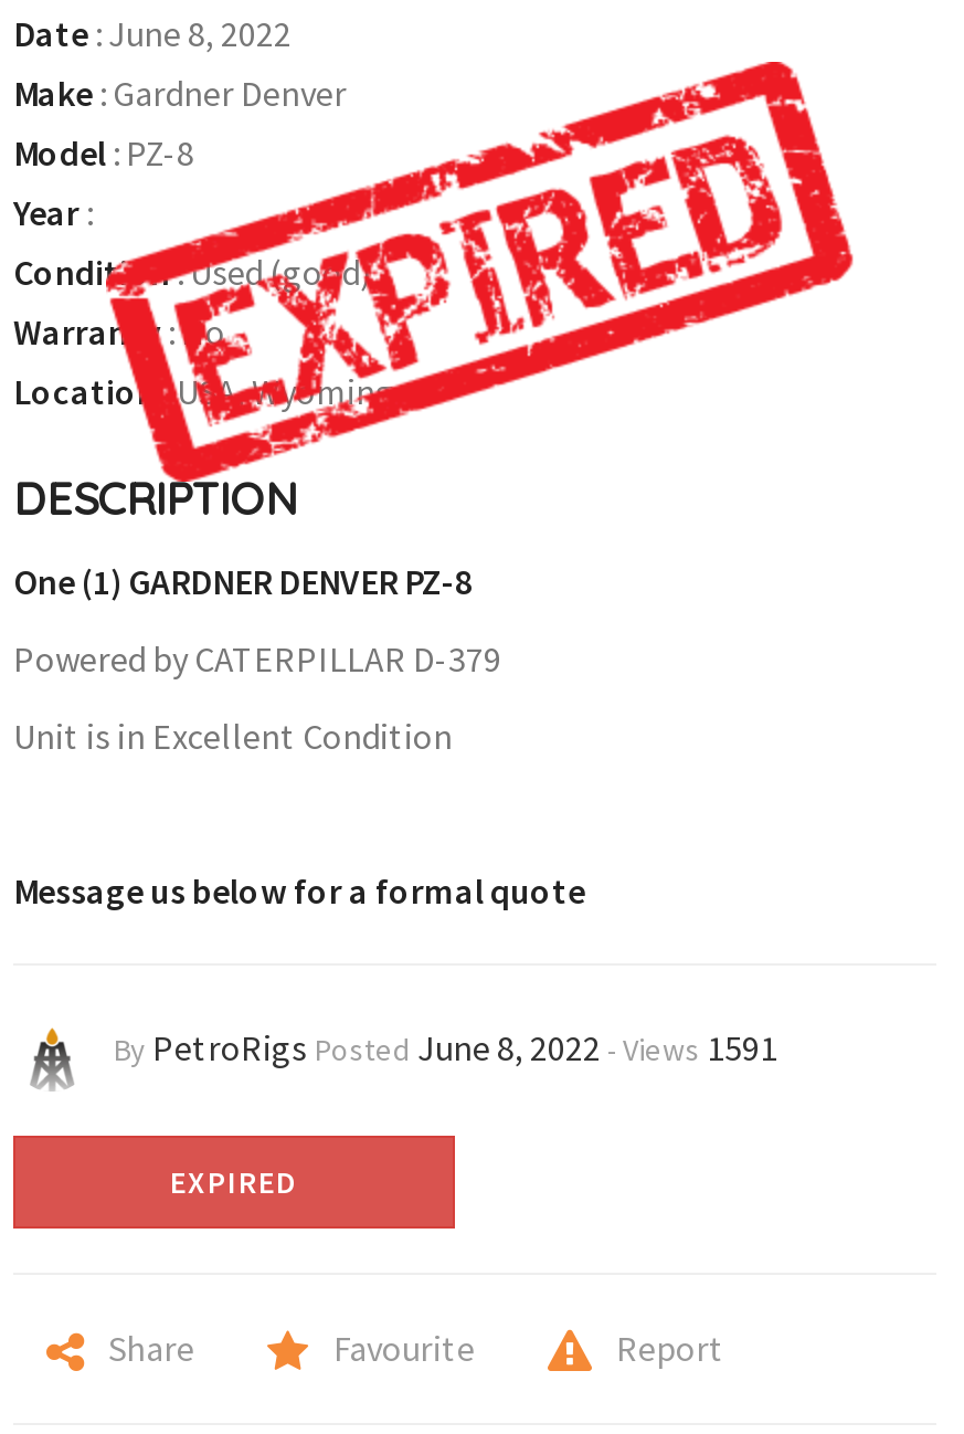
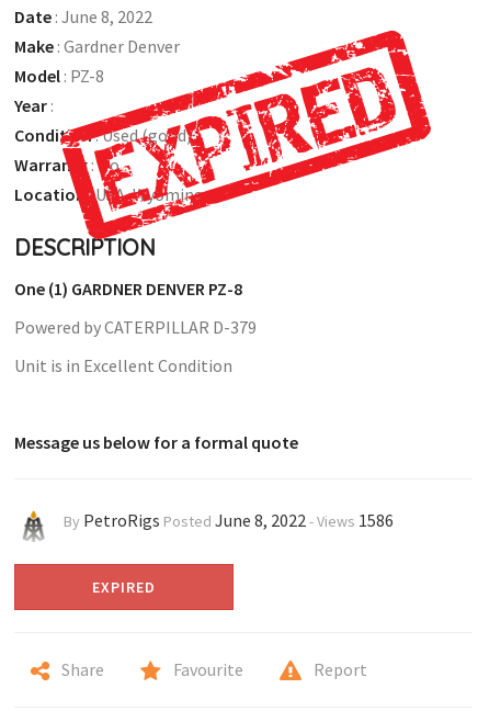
- By PetroRigs Posted June 8, 2022 - Views 1591
+ By PetroRigs Posted June 8, 2022 - Views 1586
